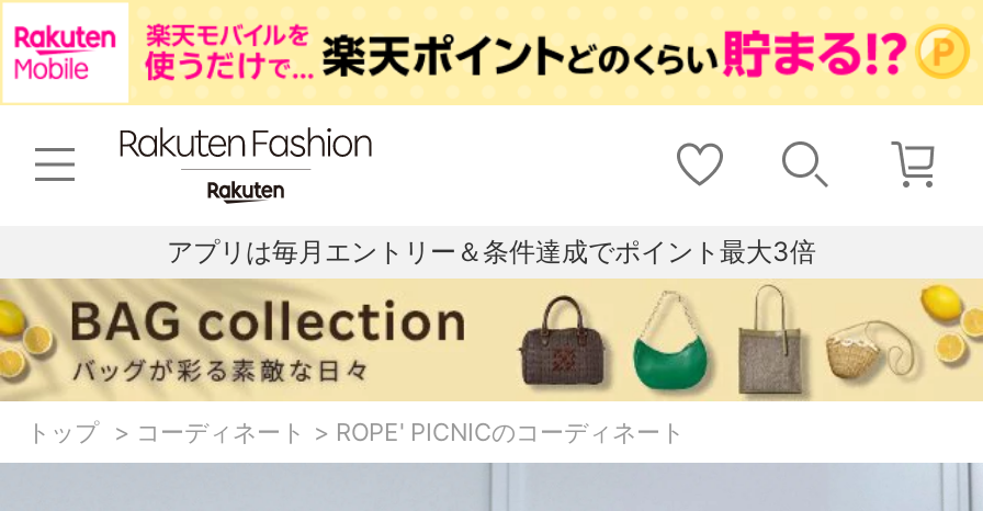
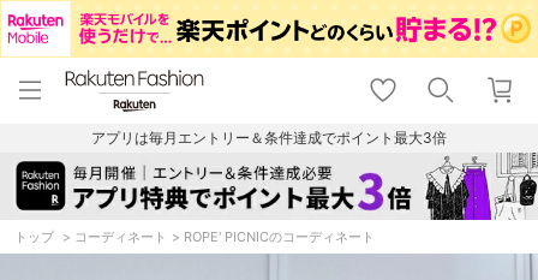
- [image]
+ [image]
